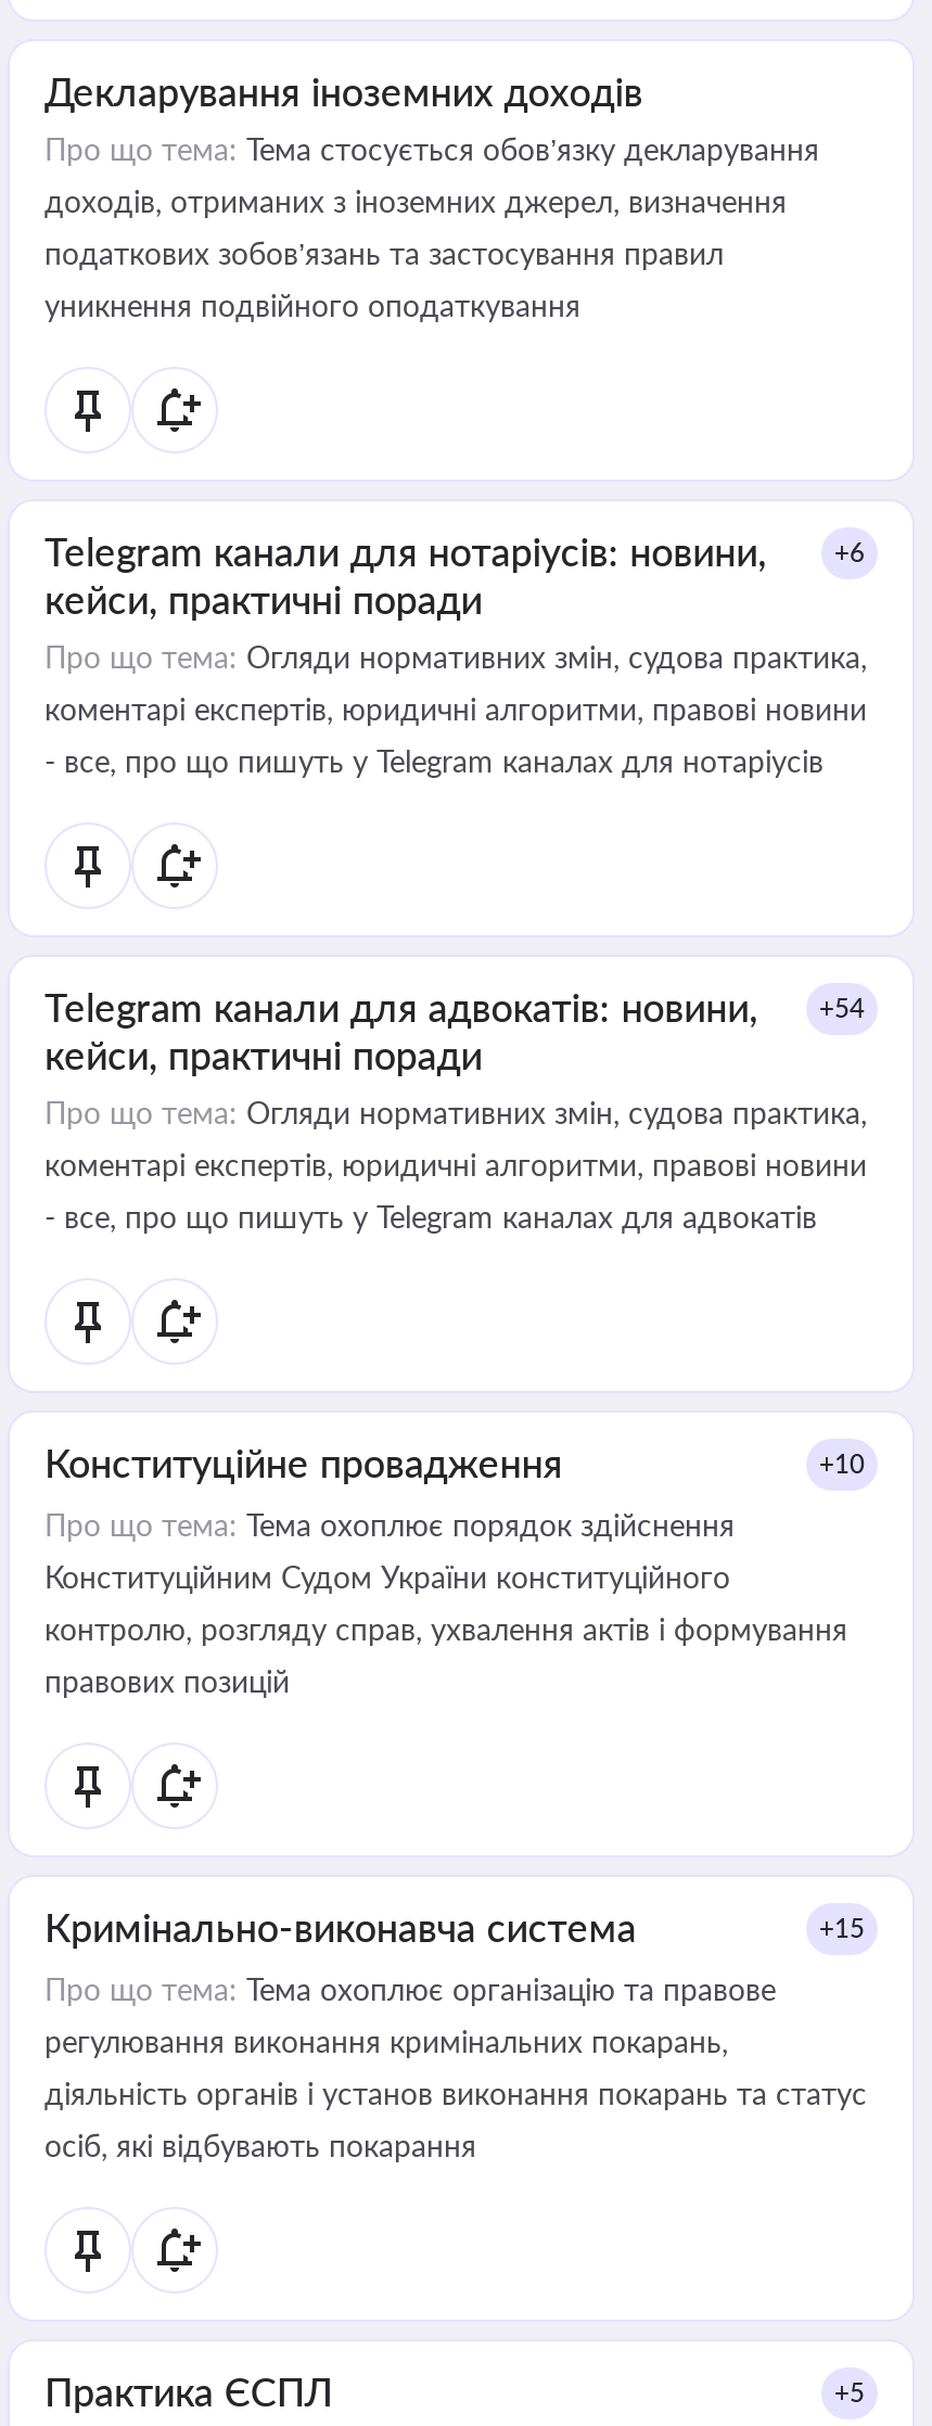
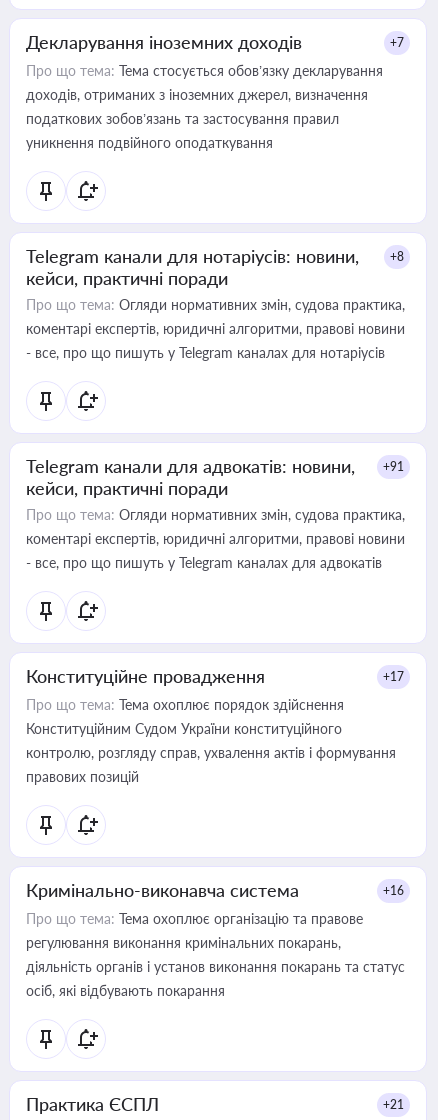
+ +7

- +6
+ +8

- Telegram канали для адвокатів: новини, +54
+ Telegram канали для адвокатів: новини, +91

- +10
+ +17

- +15
+ +16

- +5
+ +21
